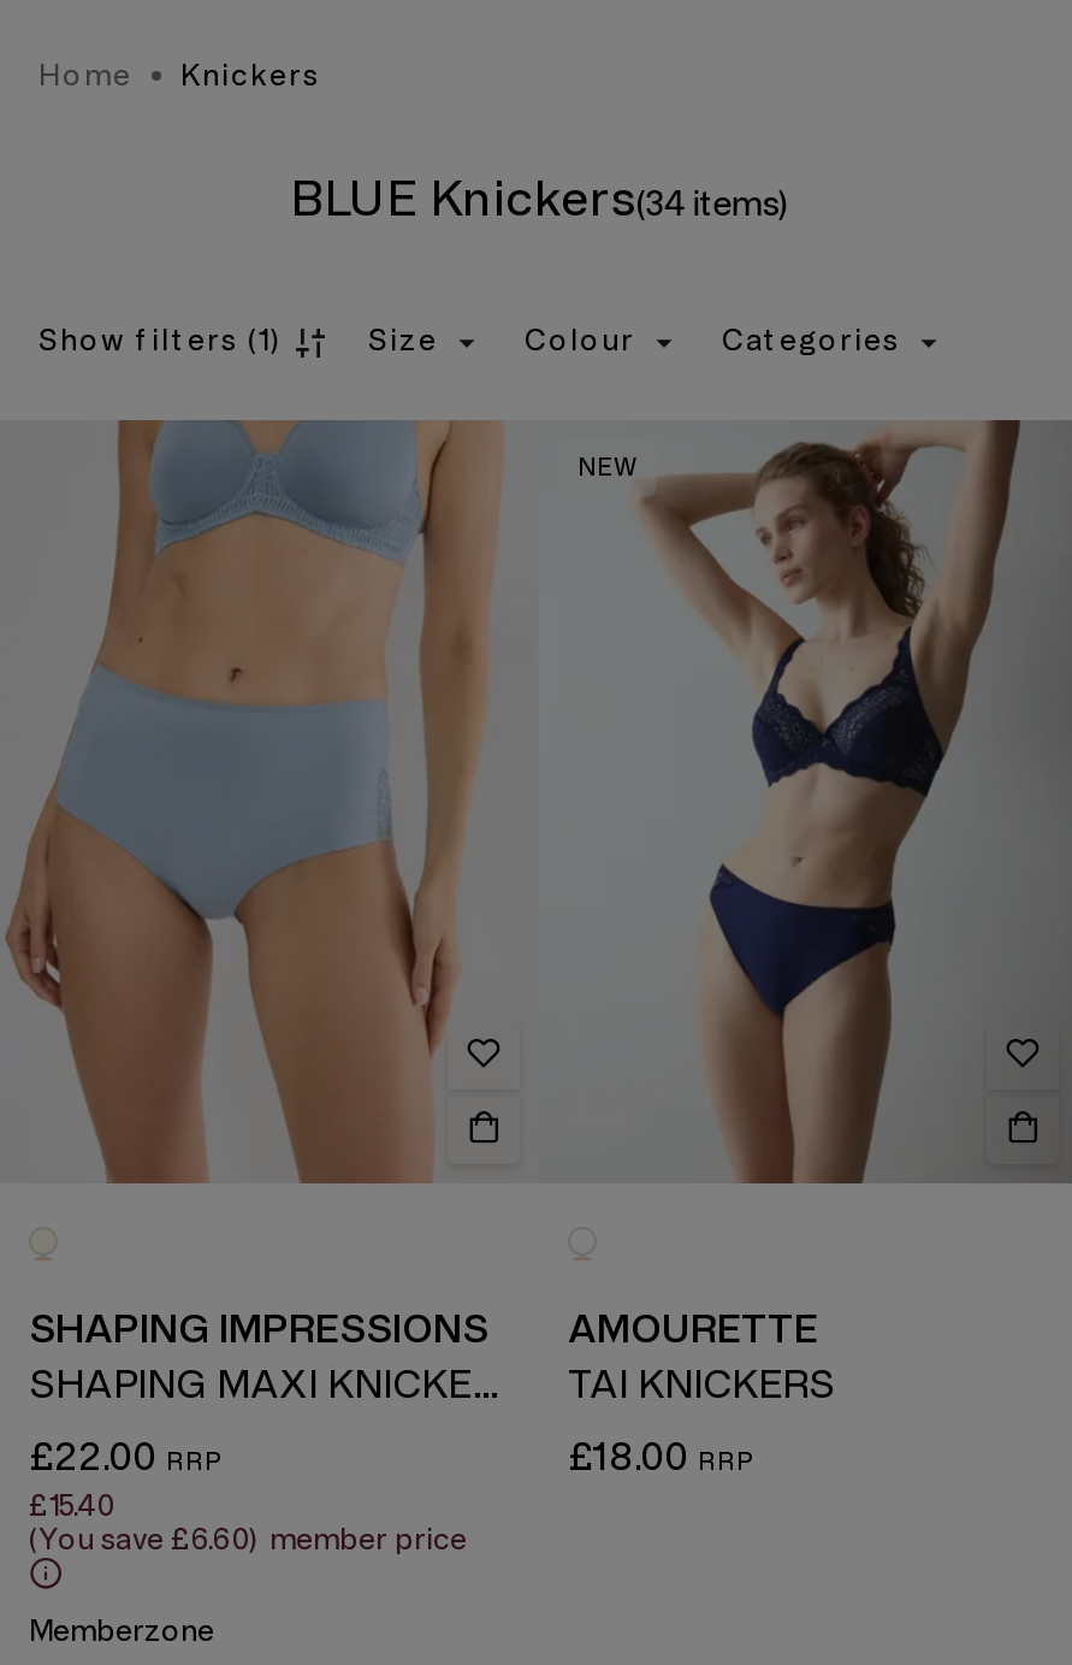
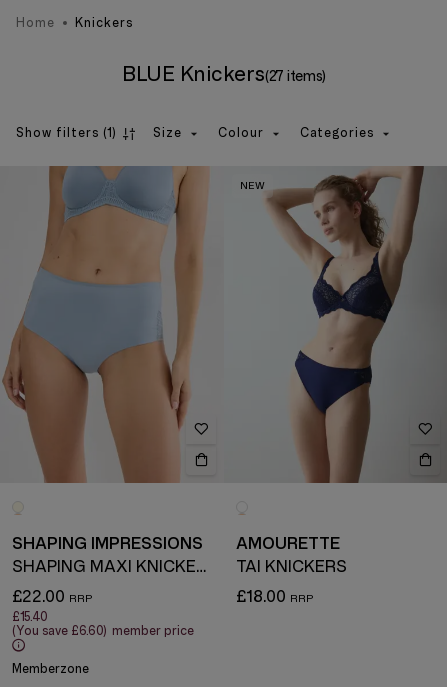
- BLUE Knickers(34 items)
+ BLUE Knickers(27 items)
